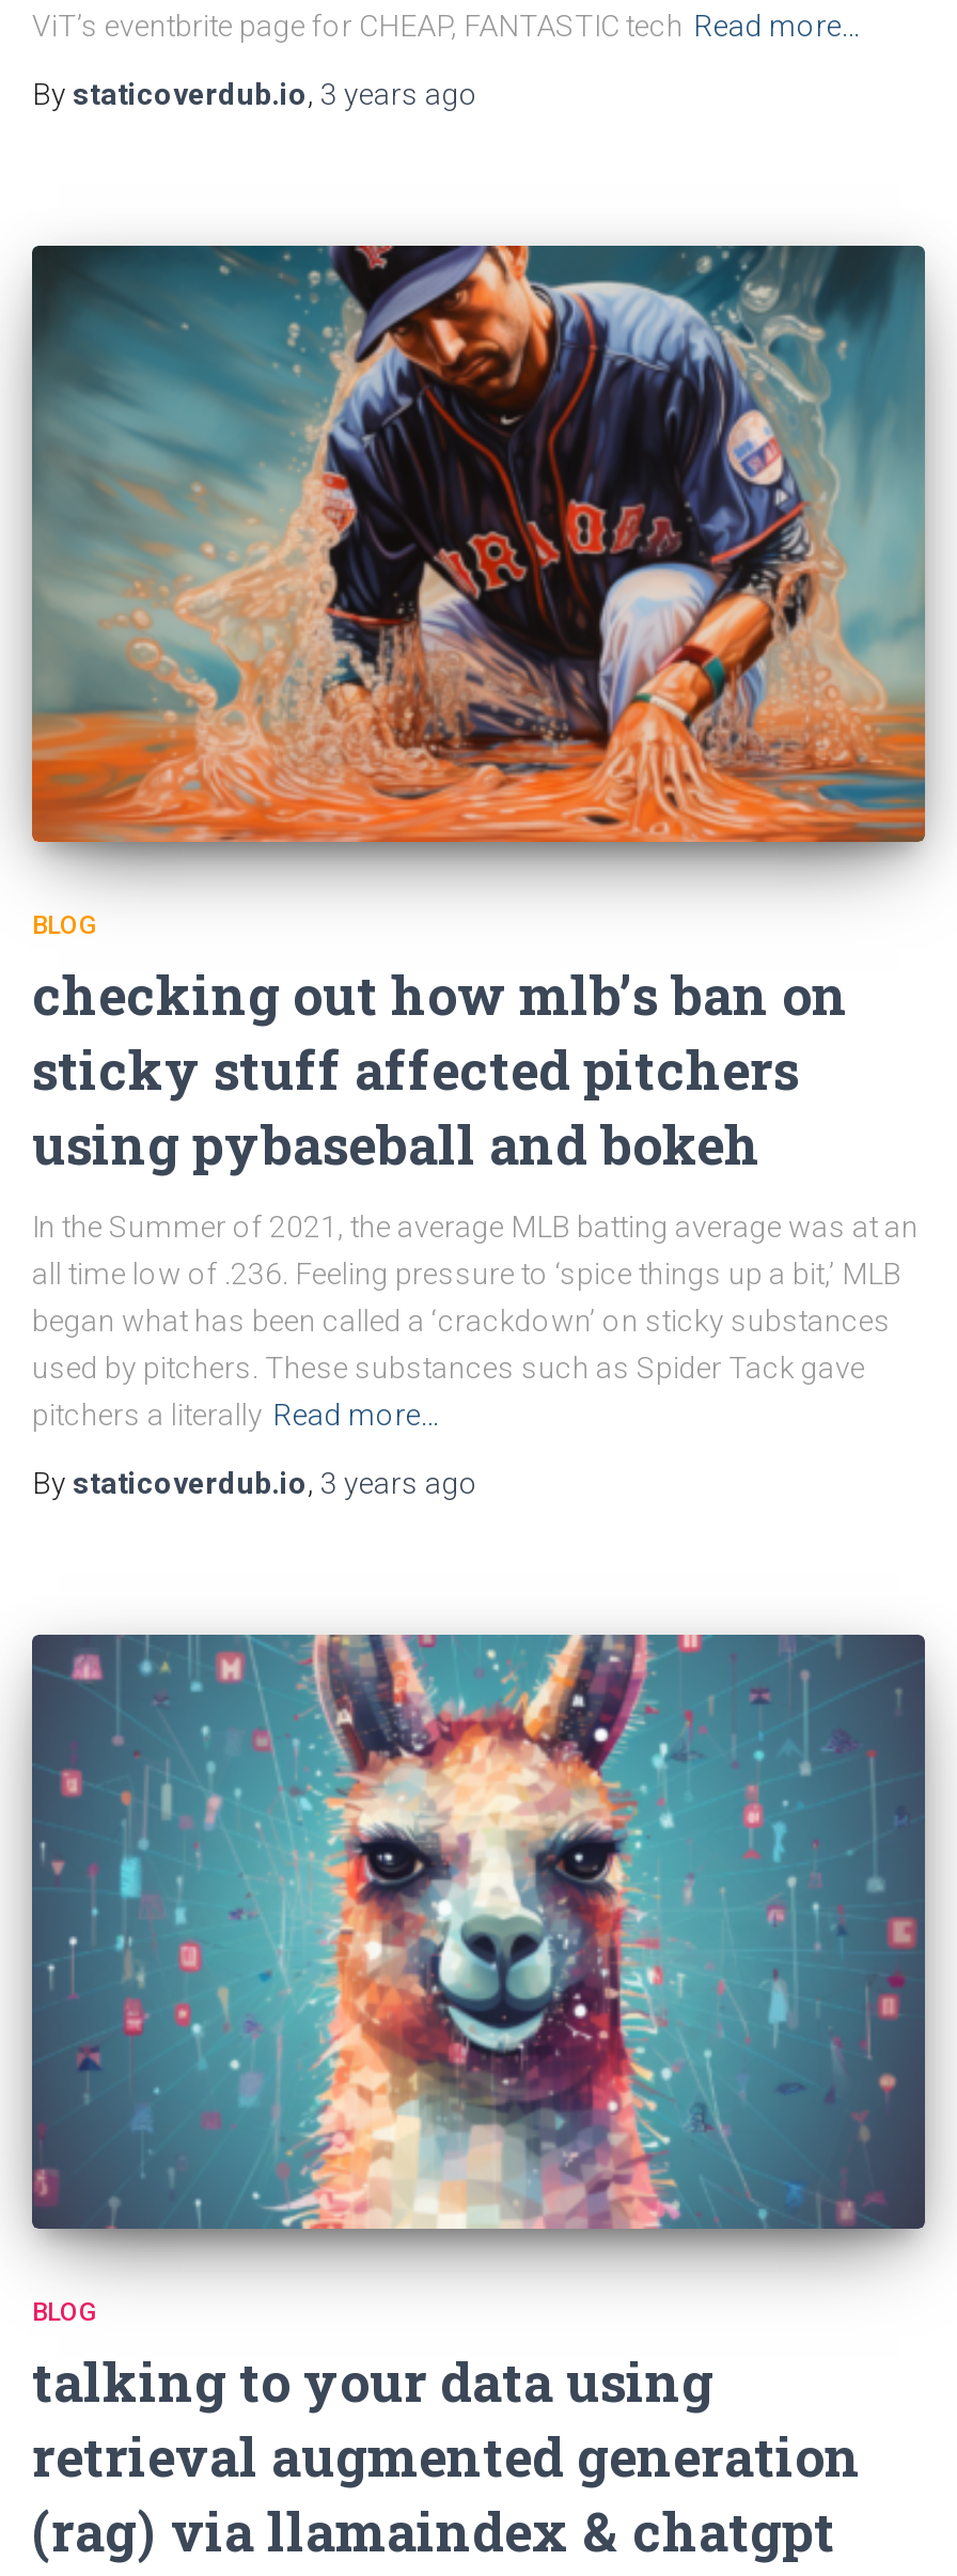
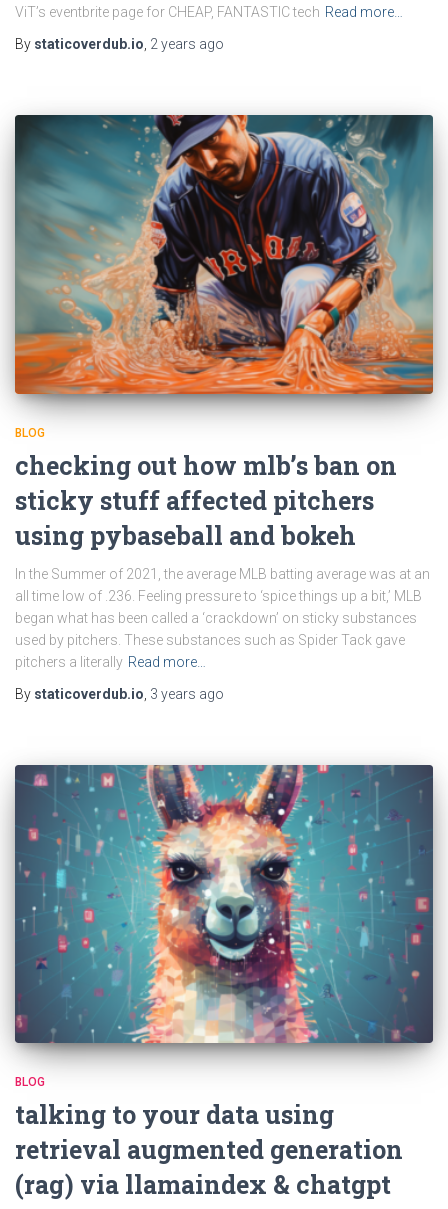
- By staticoverdub.io, 3 years ago
+ By staticoverdub.io, 2 years ago
